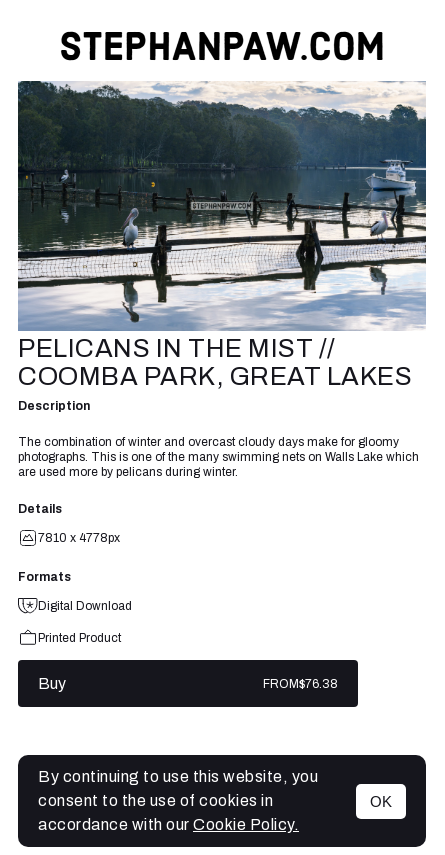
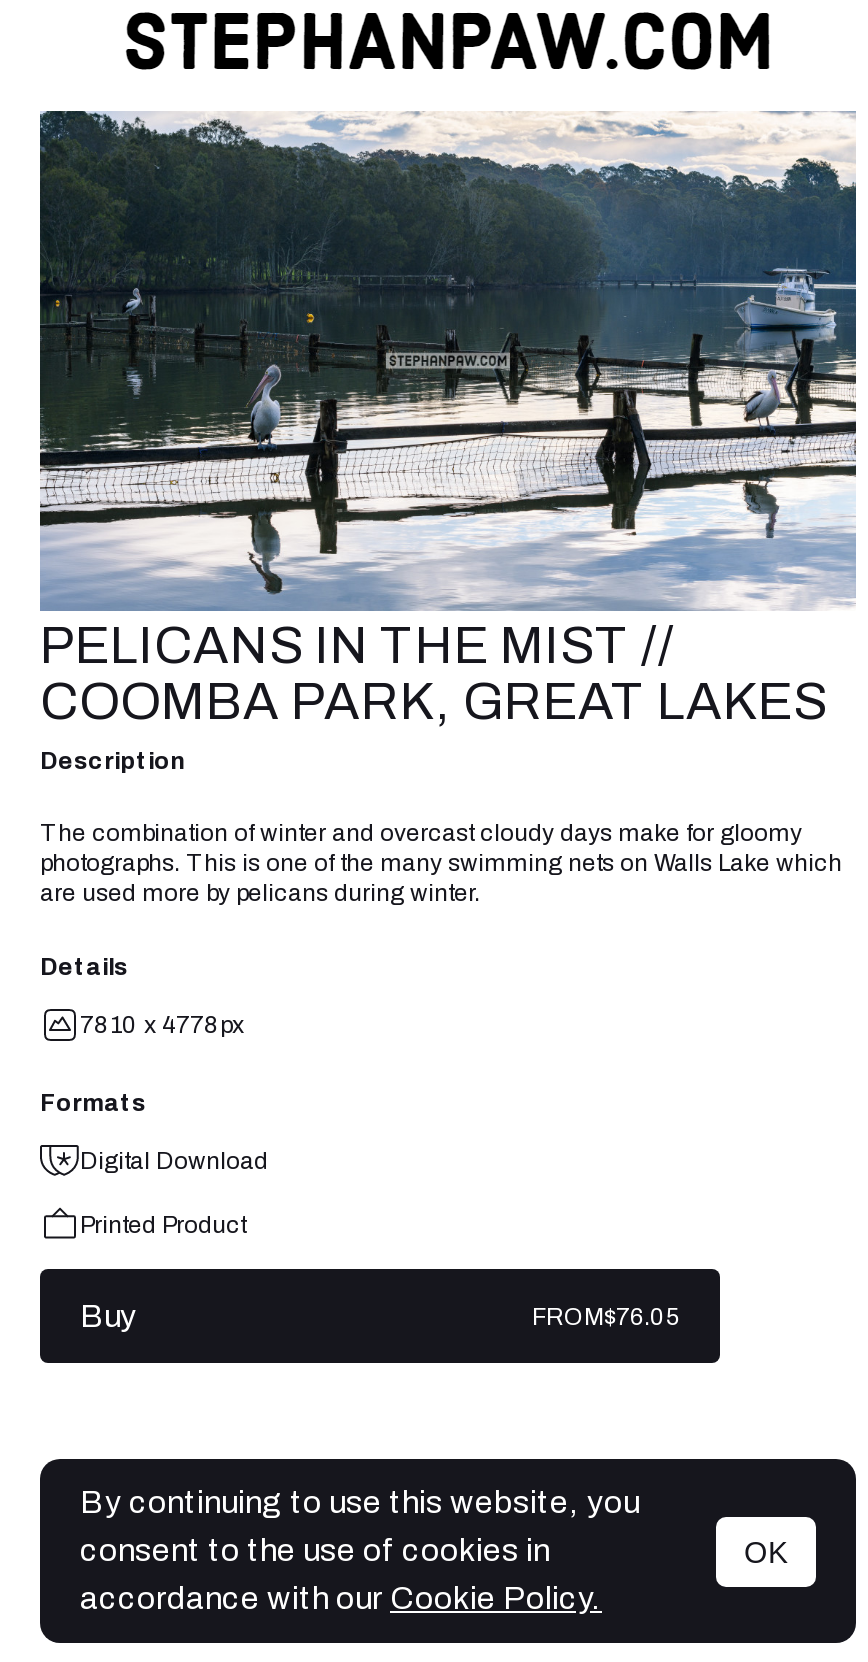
- FROM$76.38
+ FROM$76.05
